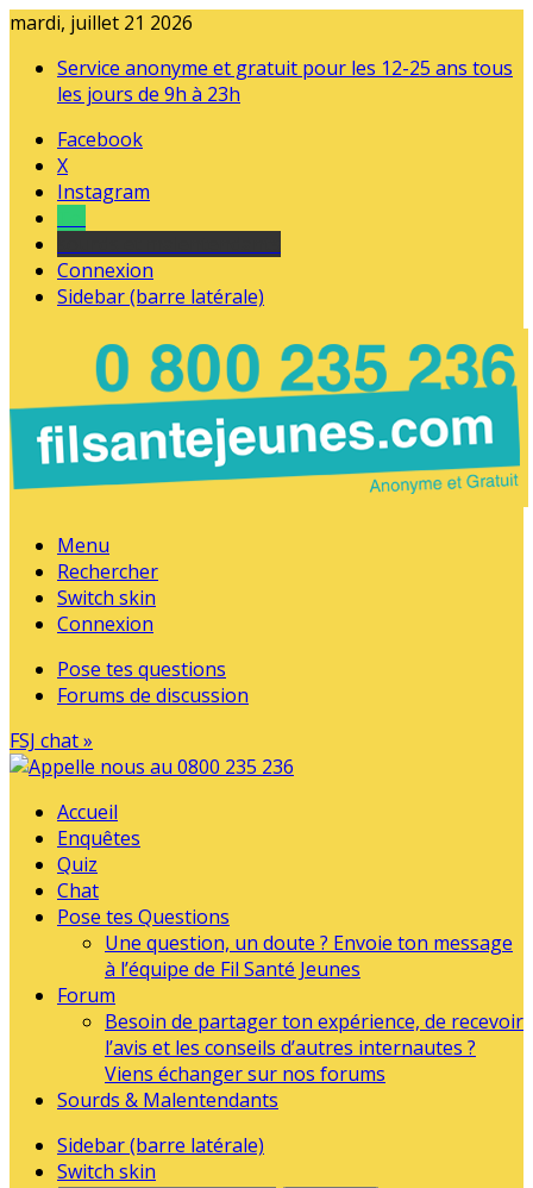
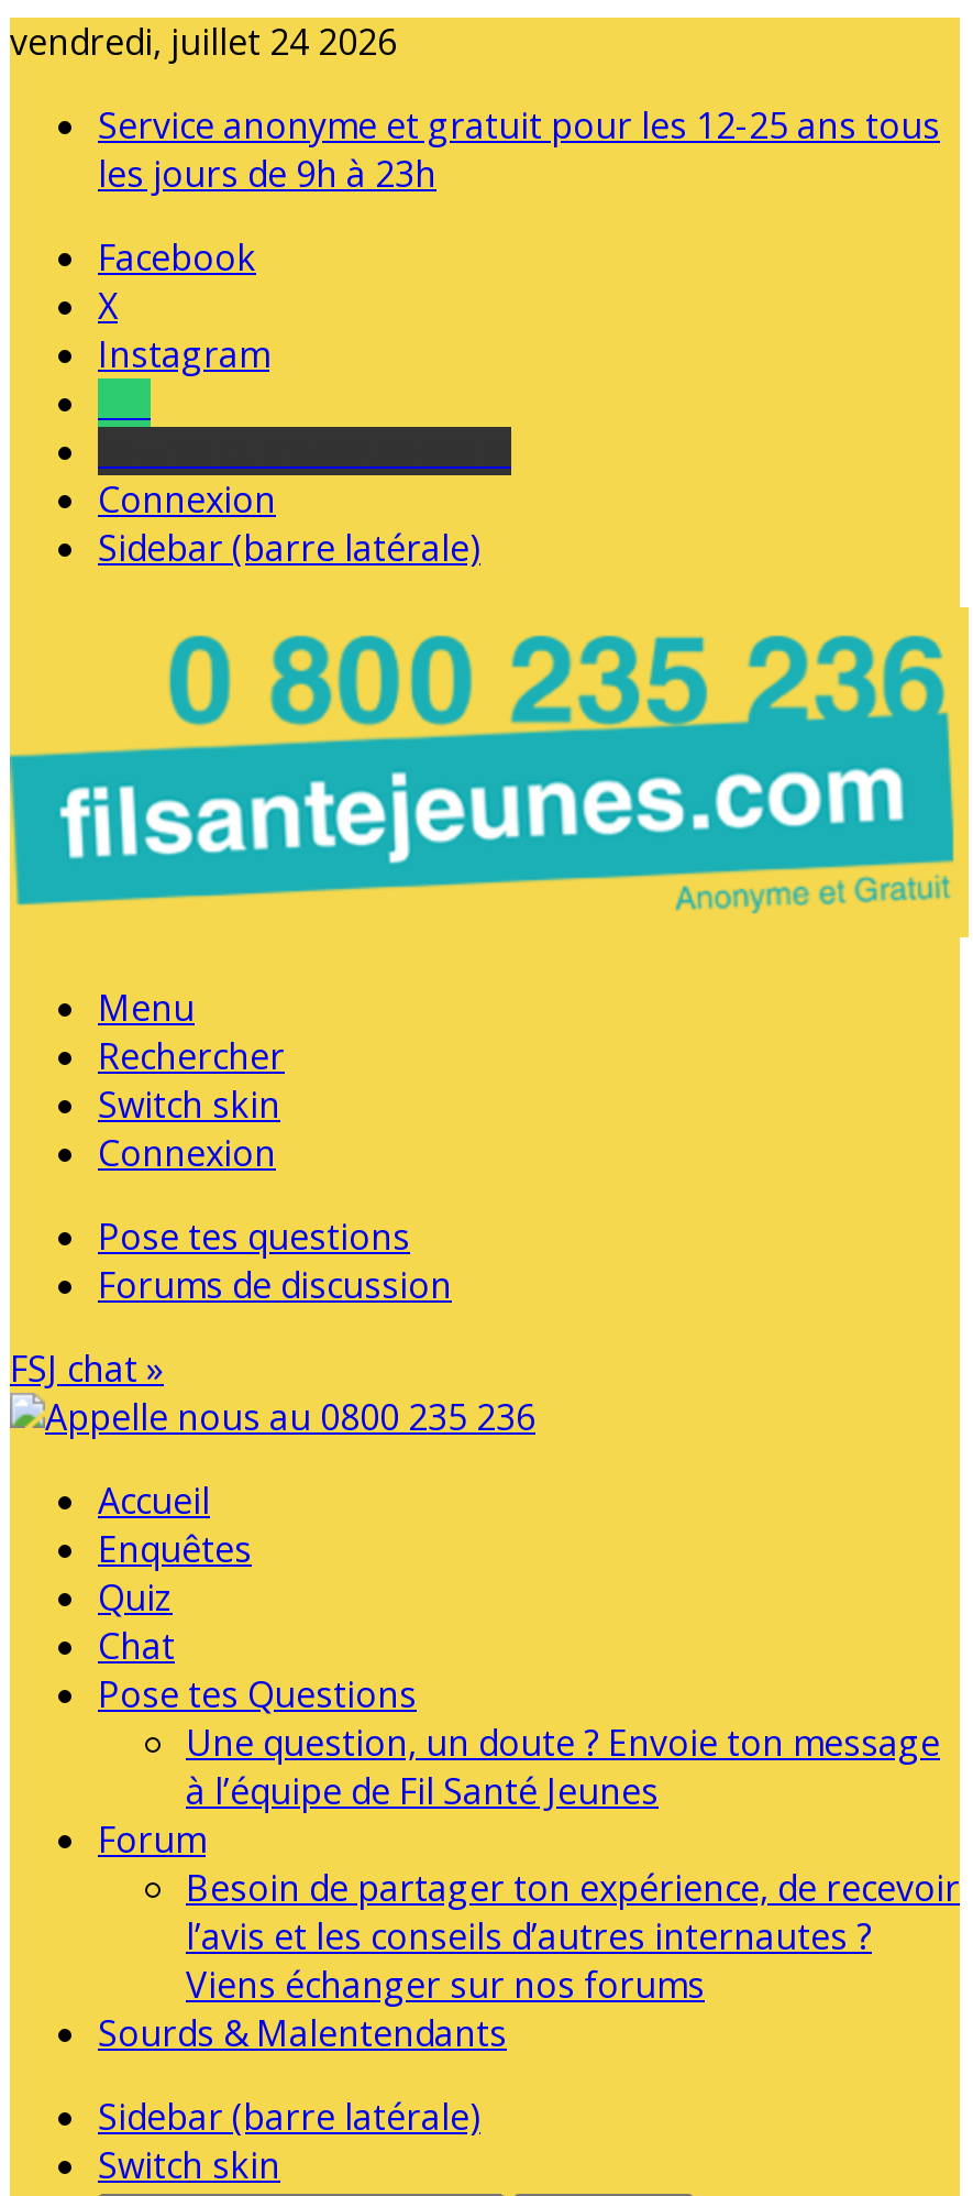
- mardi, juillet 21 2026
+ vendredi, juillet 24 2026
